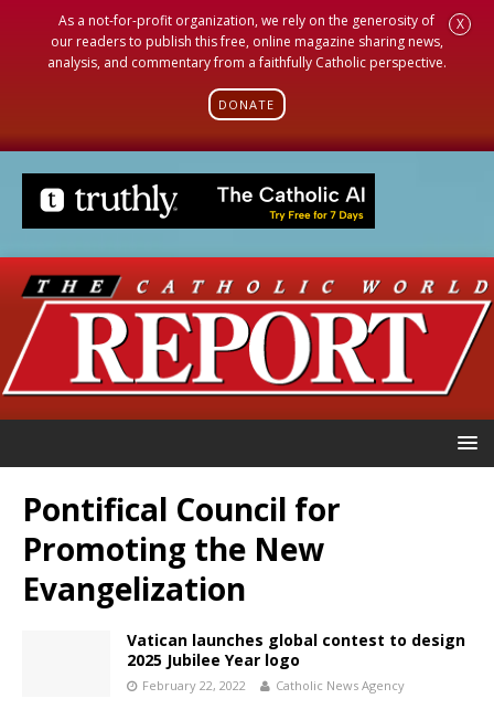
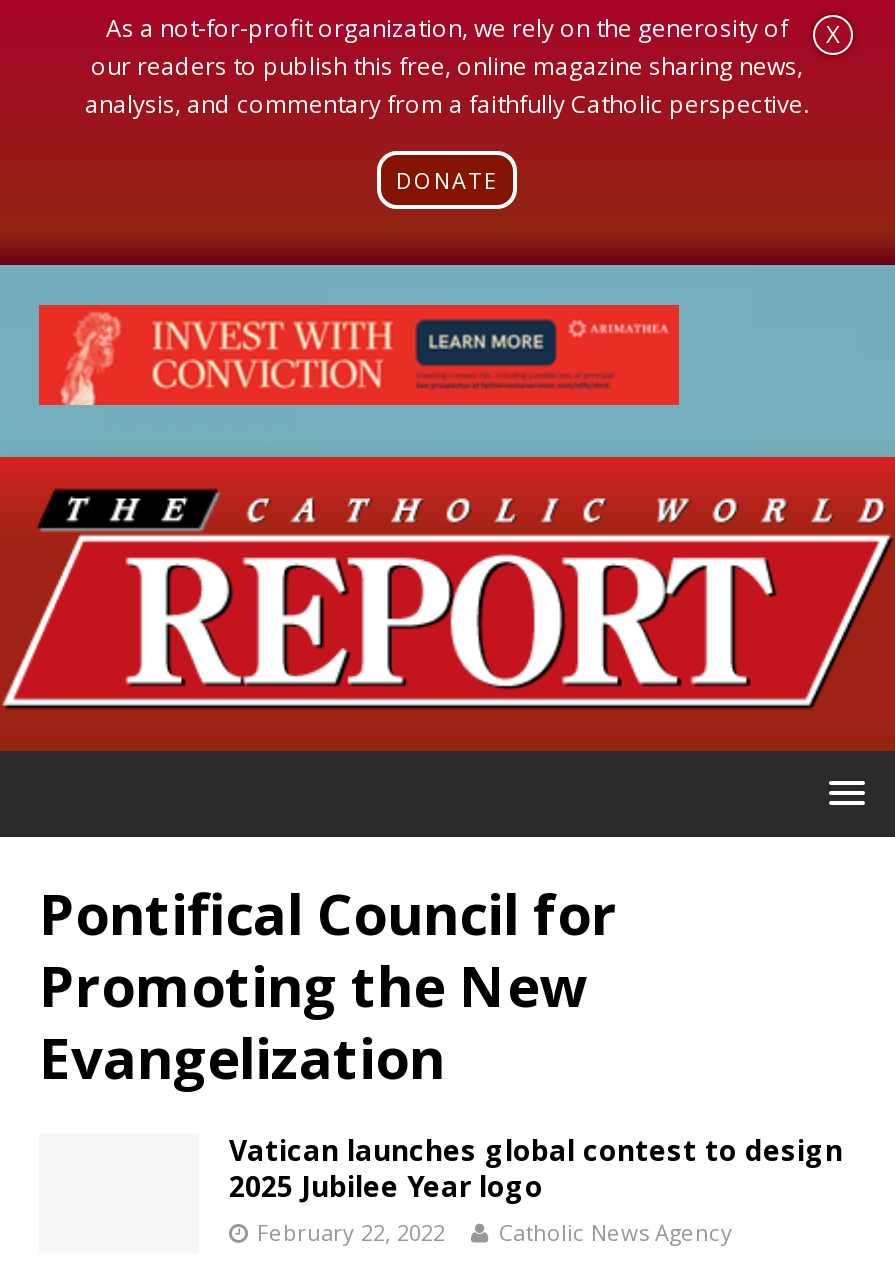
- [image]
+ [image]
